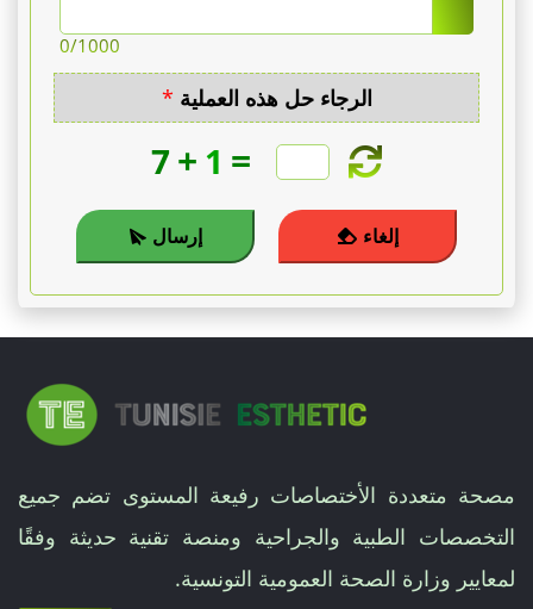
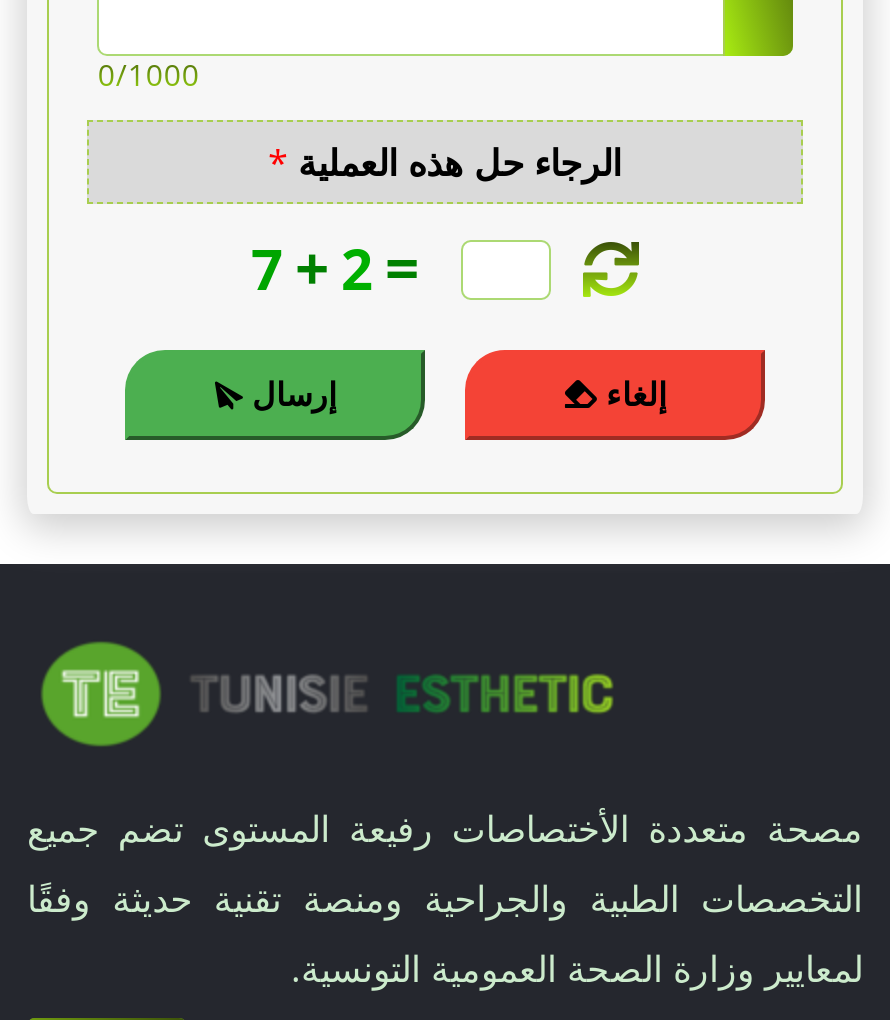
- 7 + 1 =
+ 7 + 2 =
